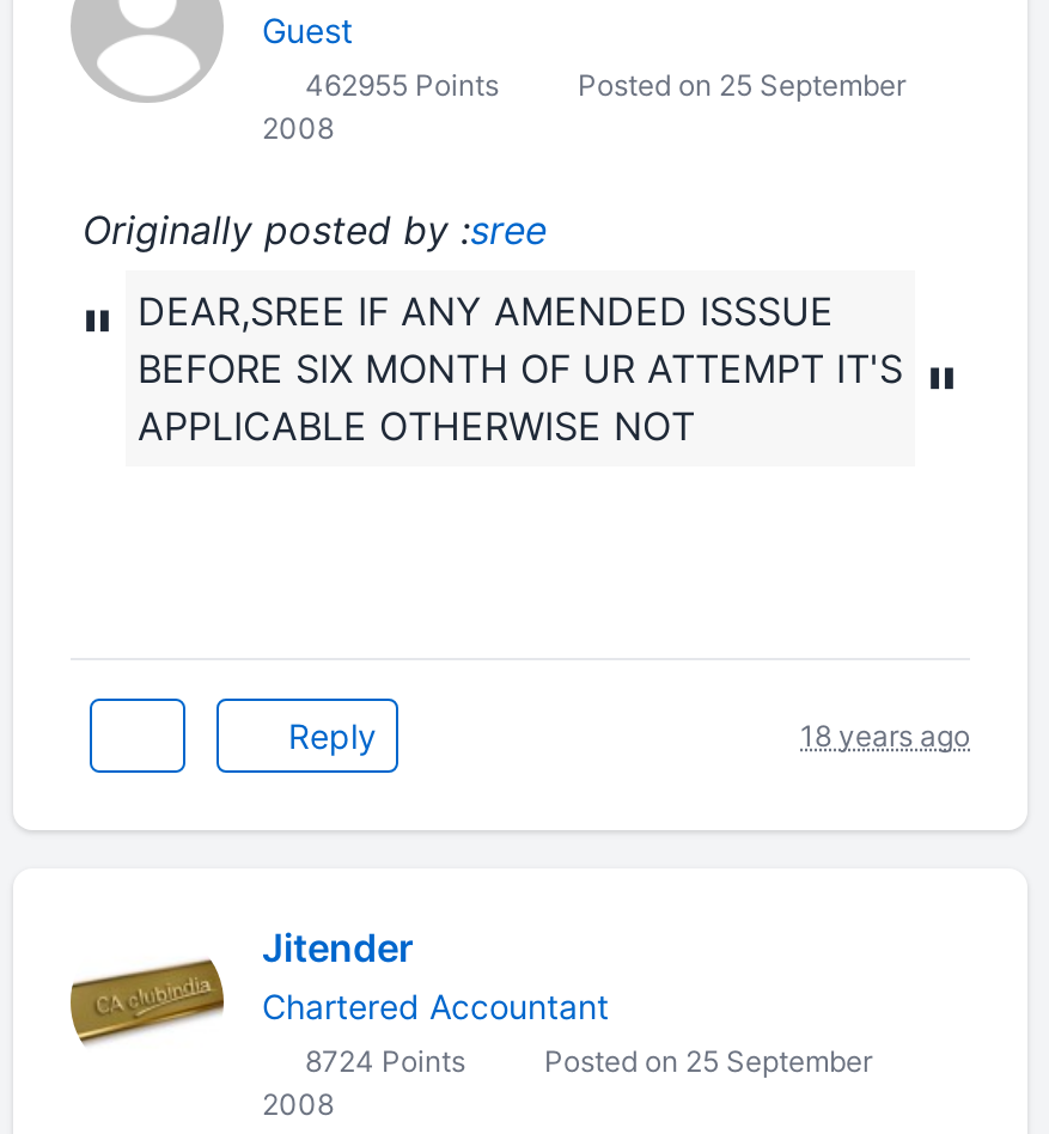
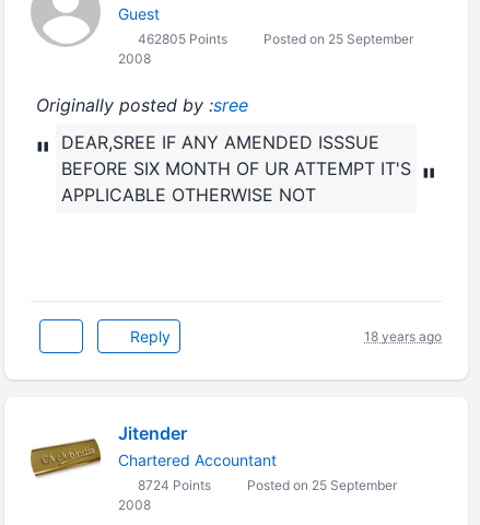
- 462955 Points Posted on 25 September
+ 462805 Points Posted on 25 September
